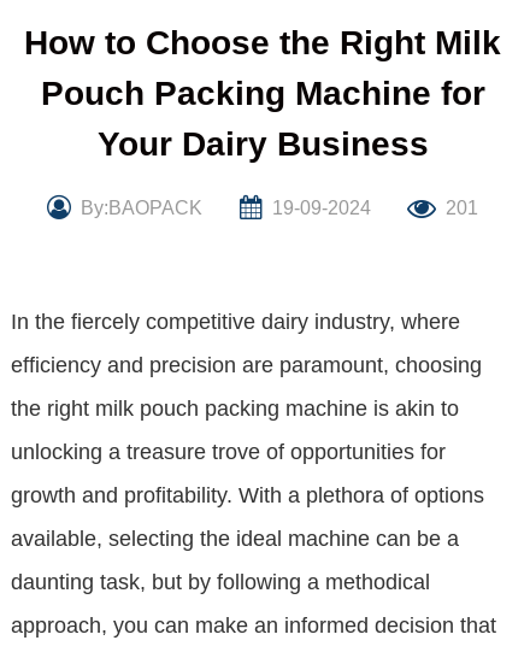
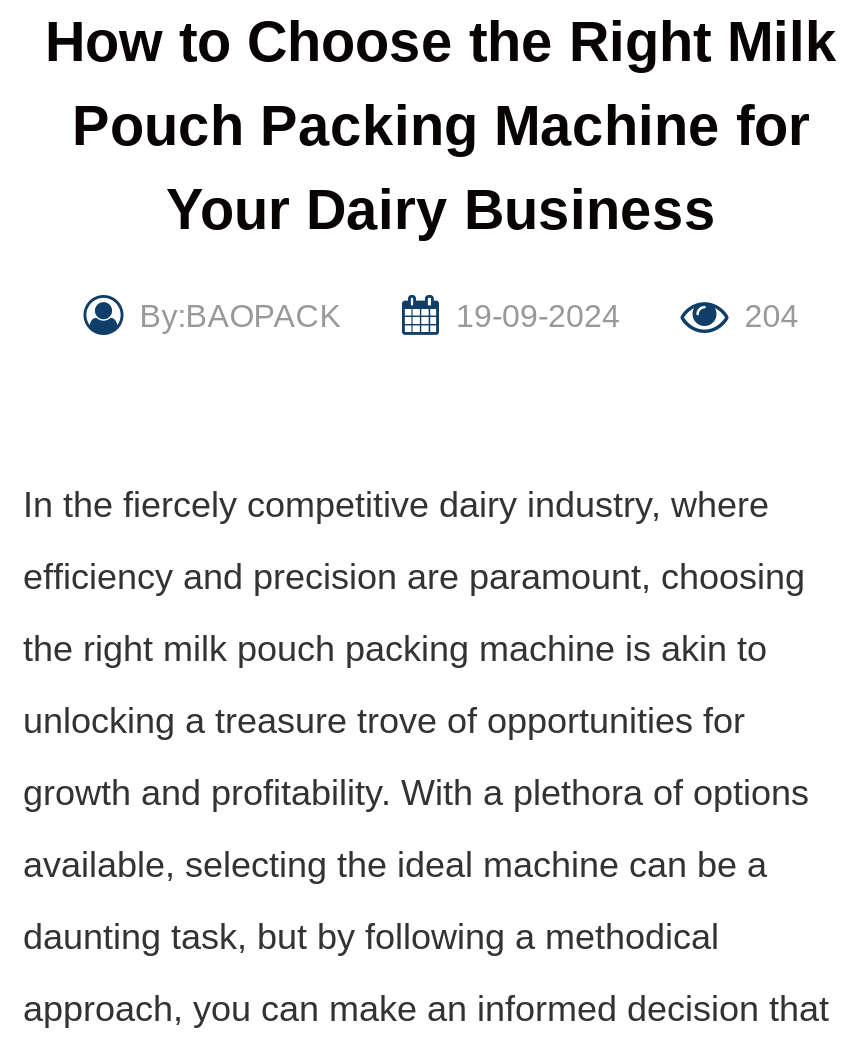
- 201
+ 204
